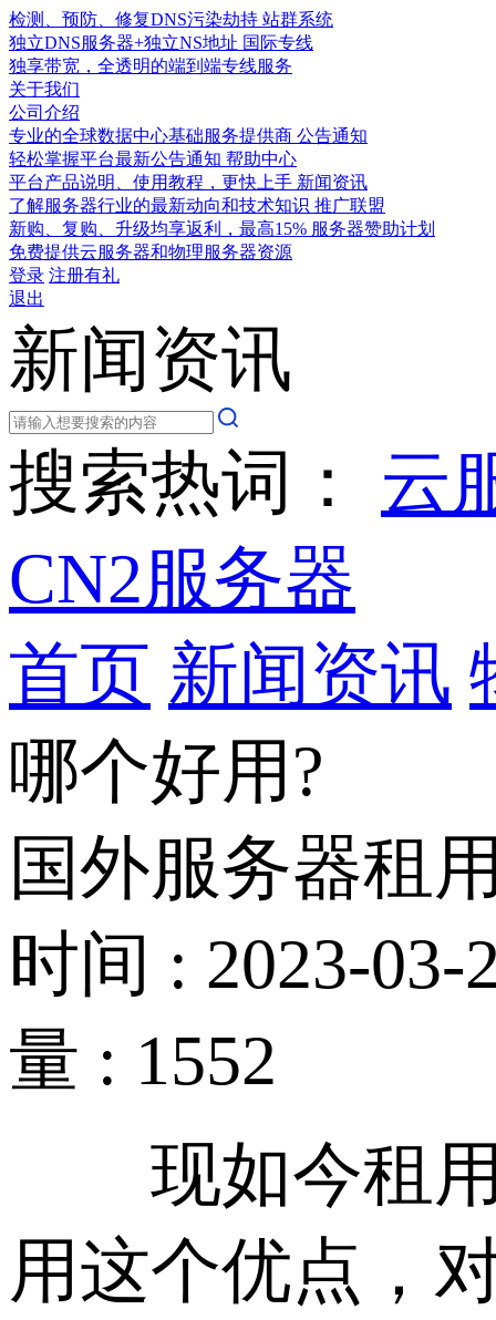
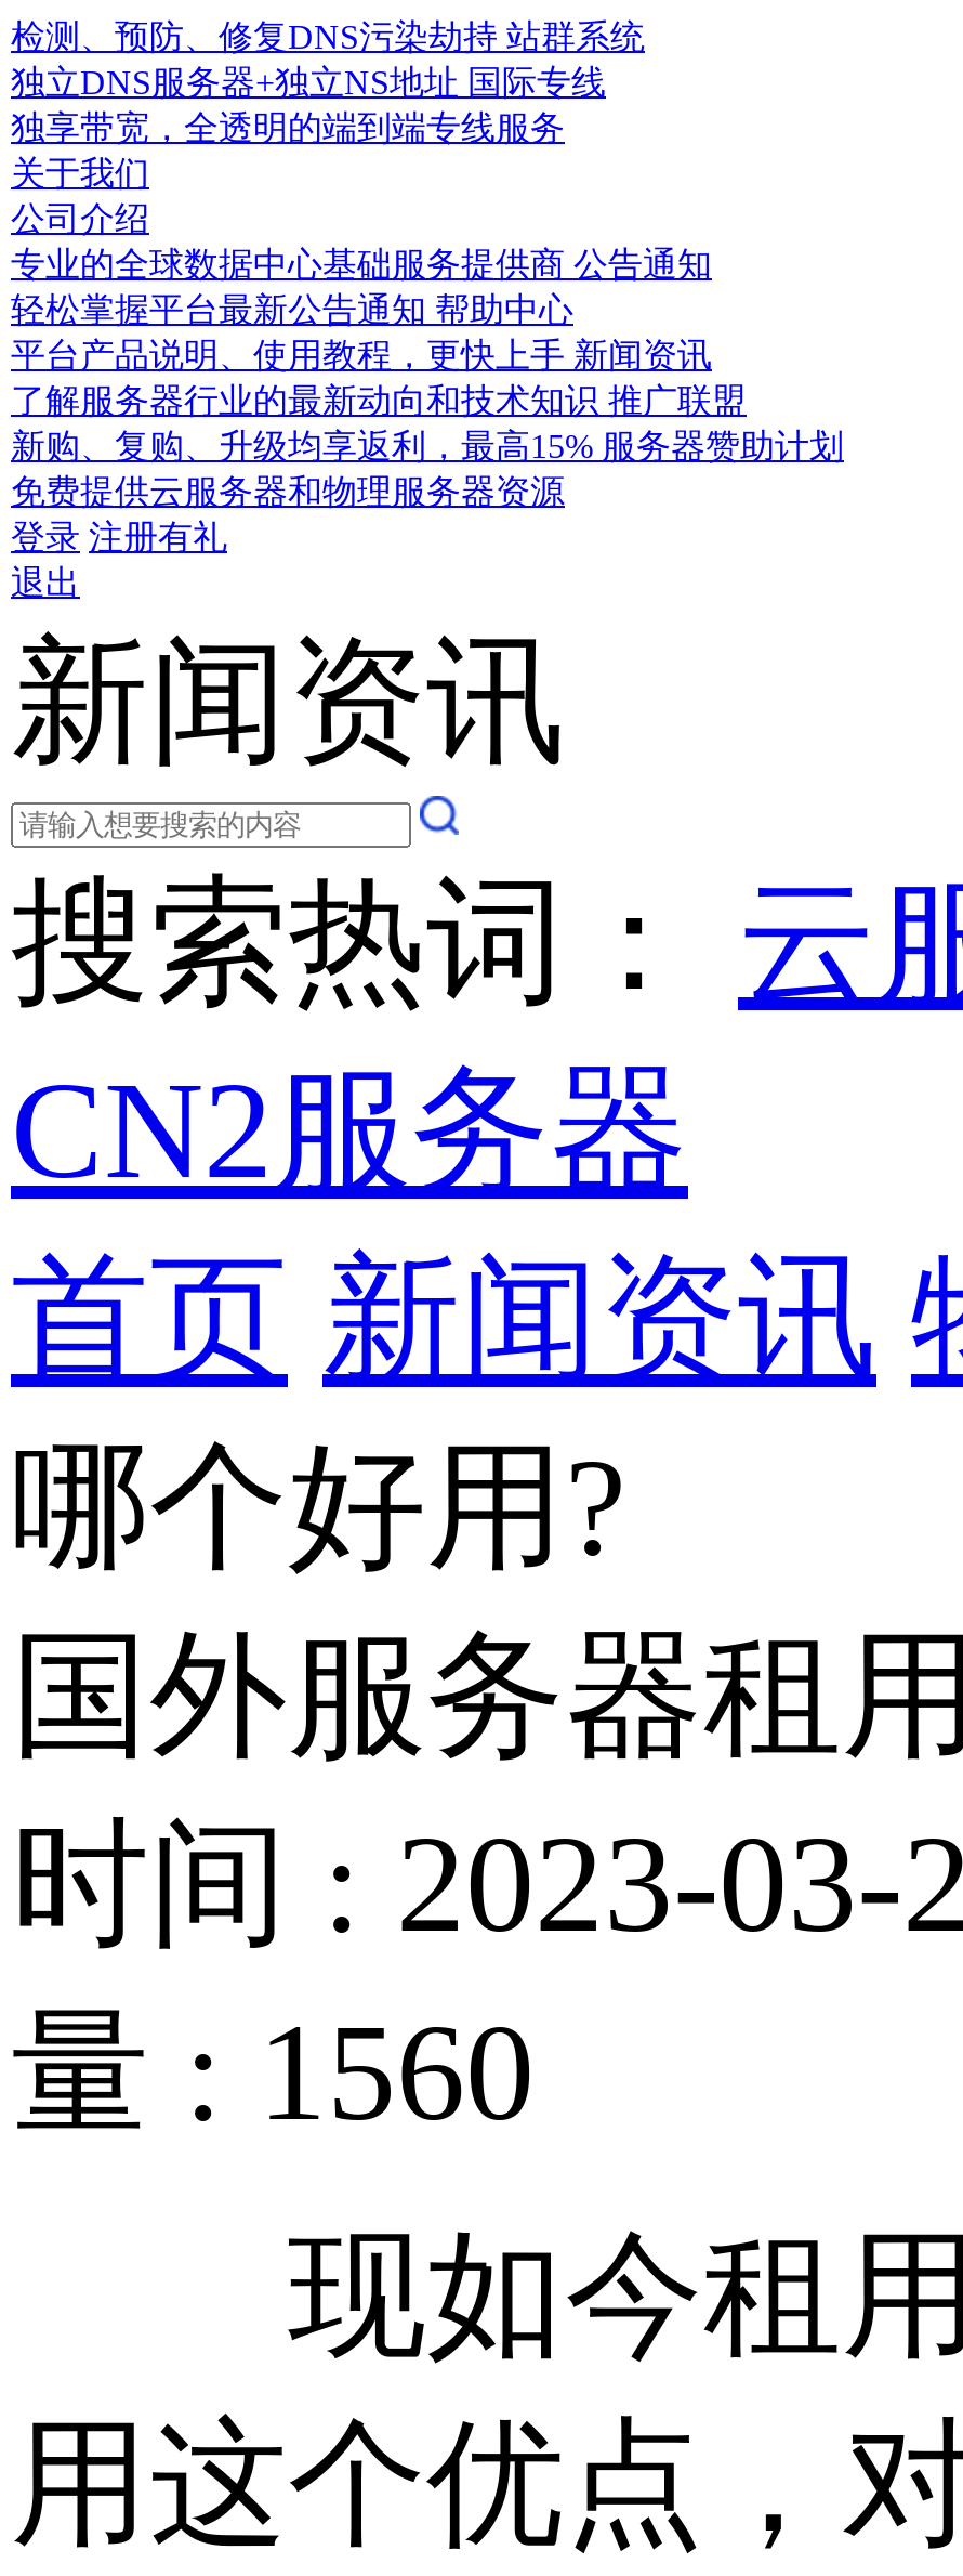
- 量 : 1552
+ 量 : 1560
